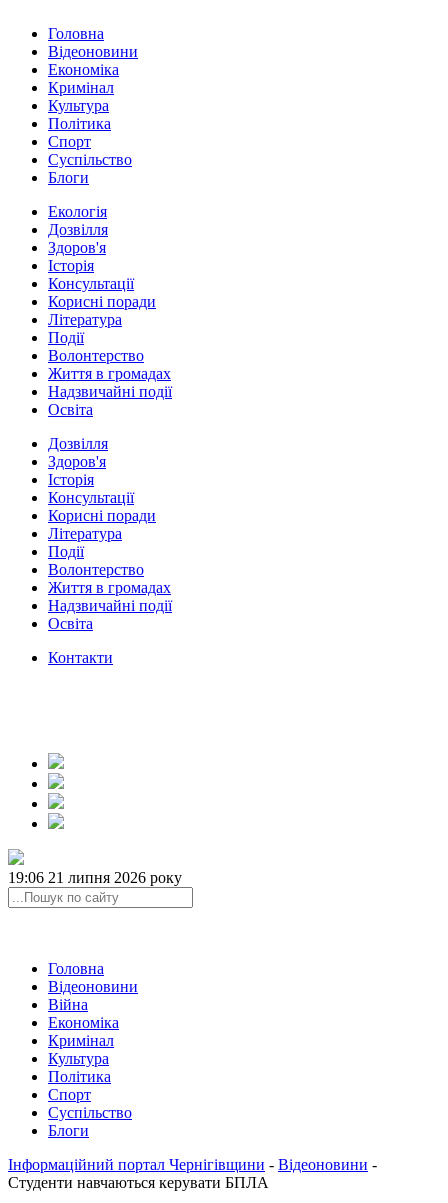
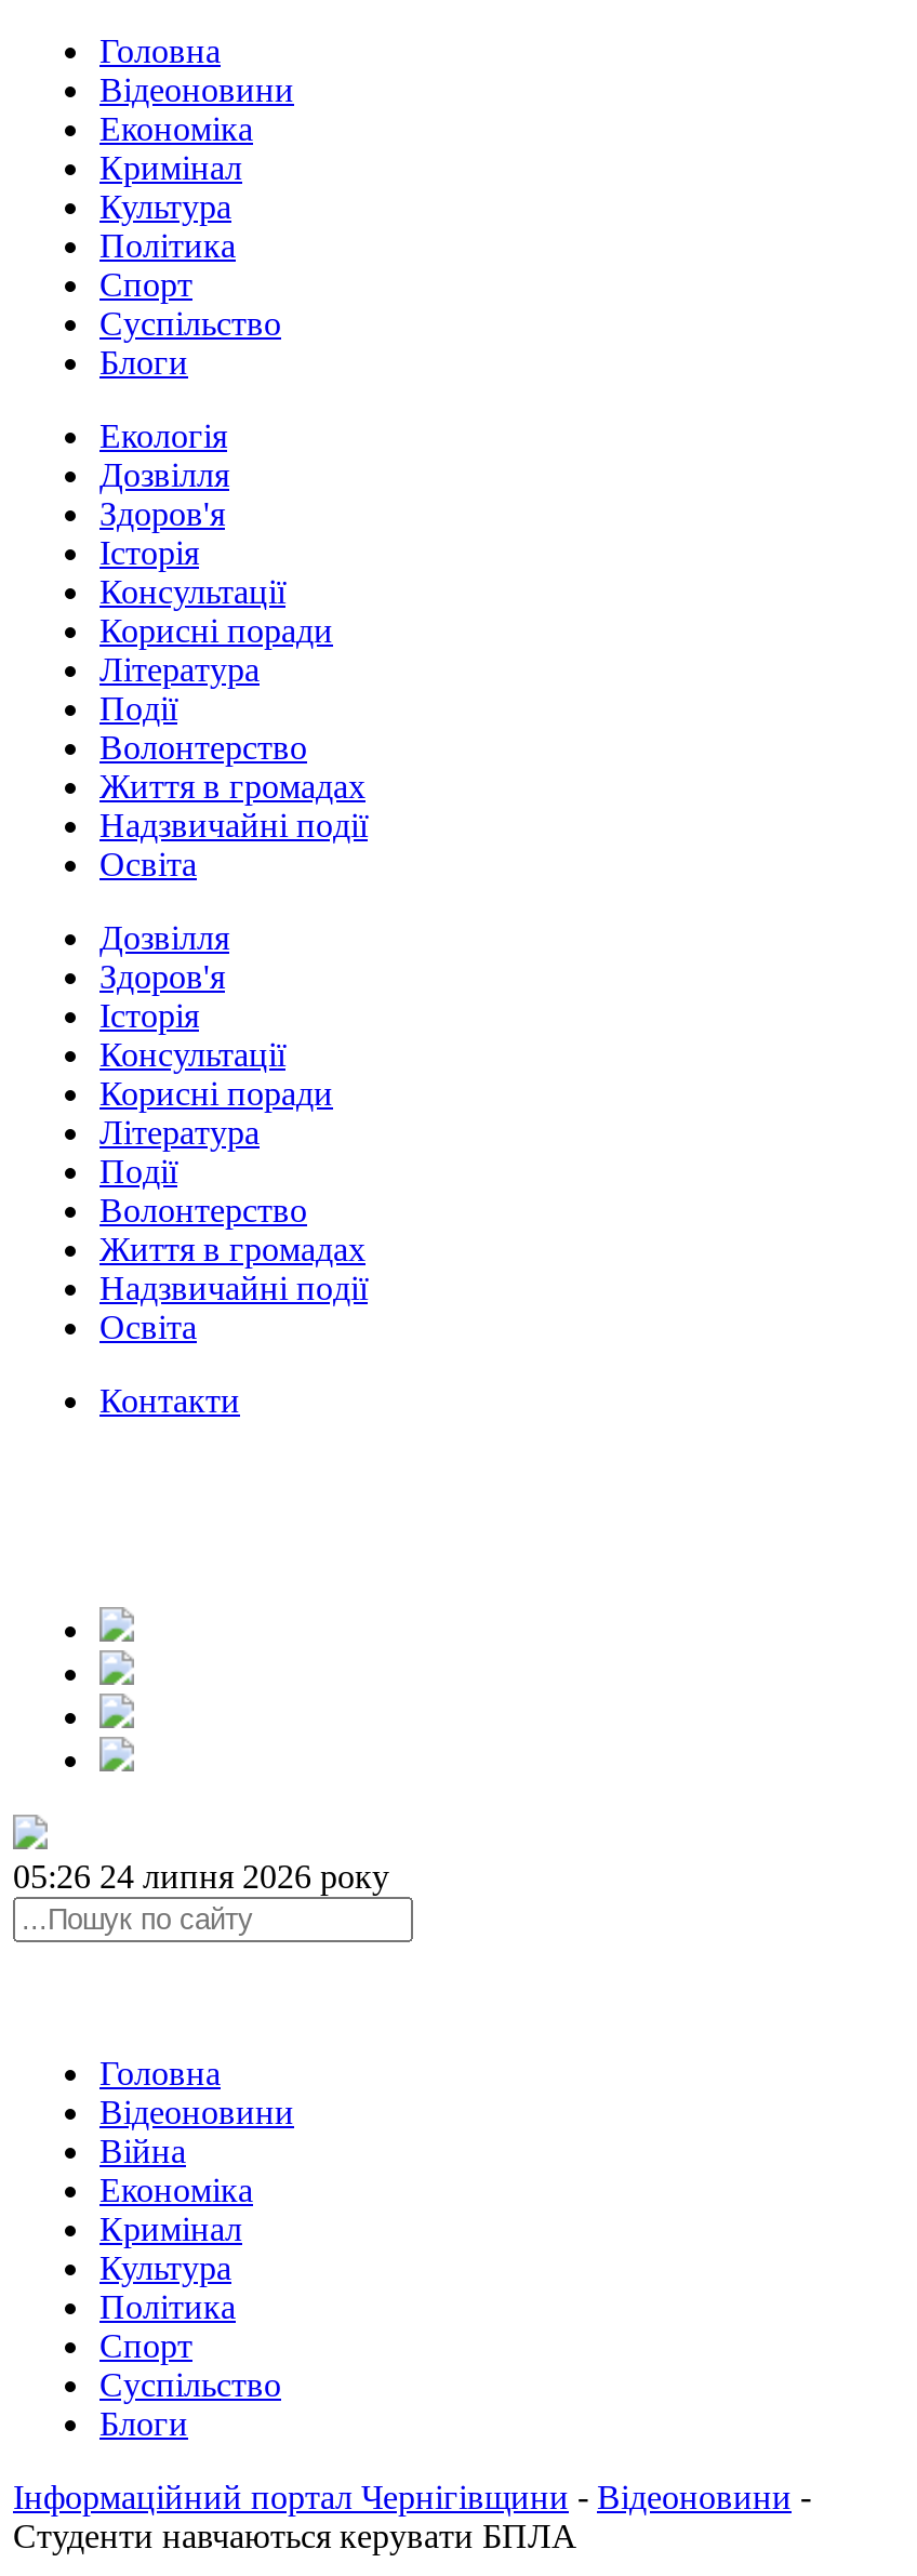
- 19:06 21 липня 2026 року
+ 05:26 24 липня 2026 року
